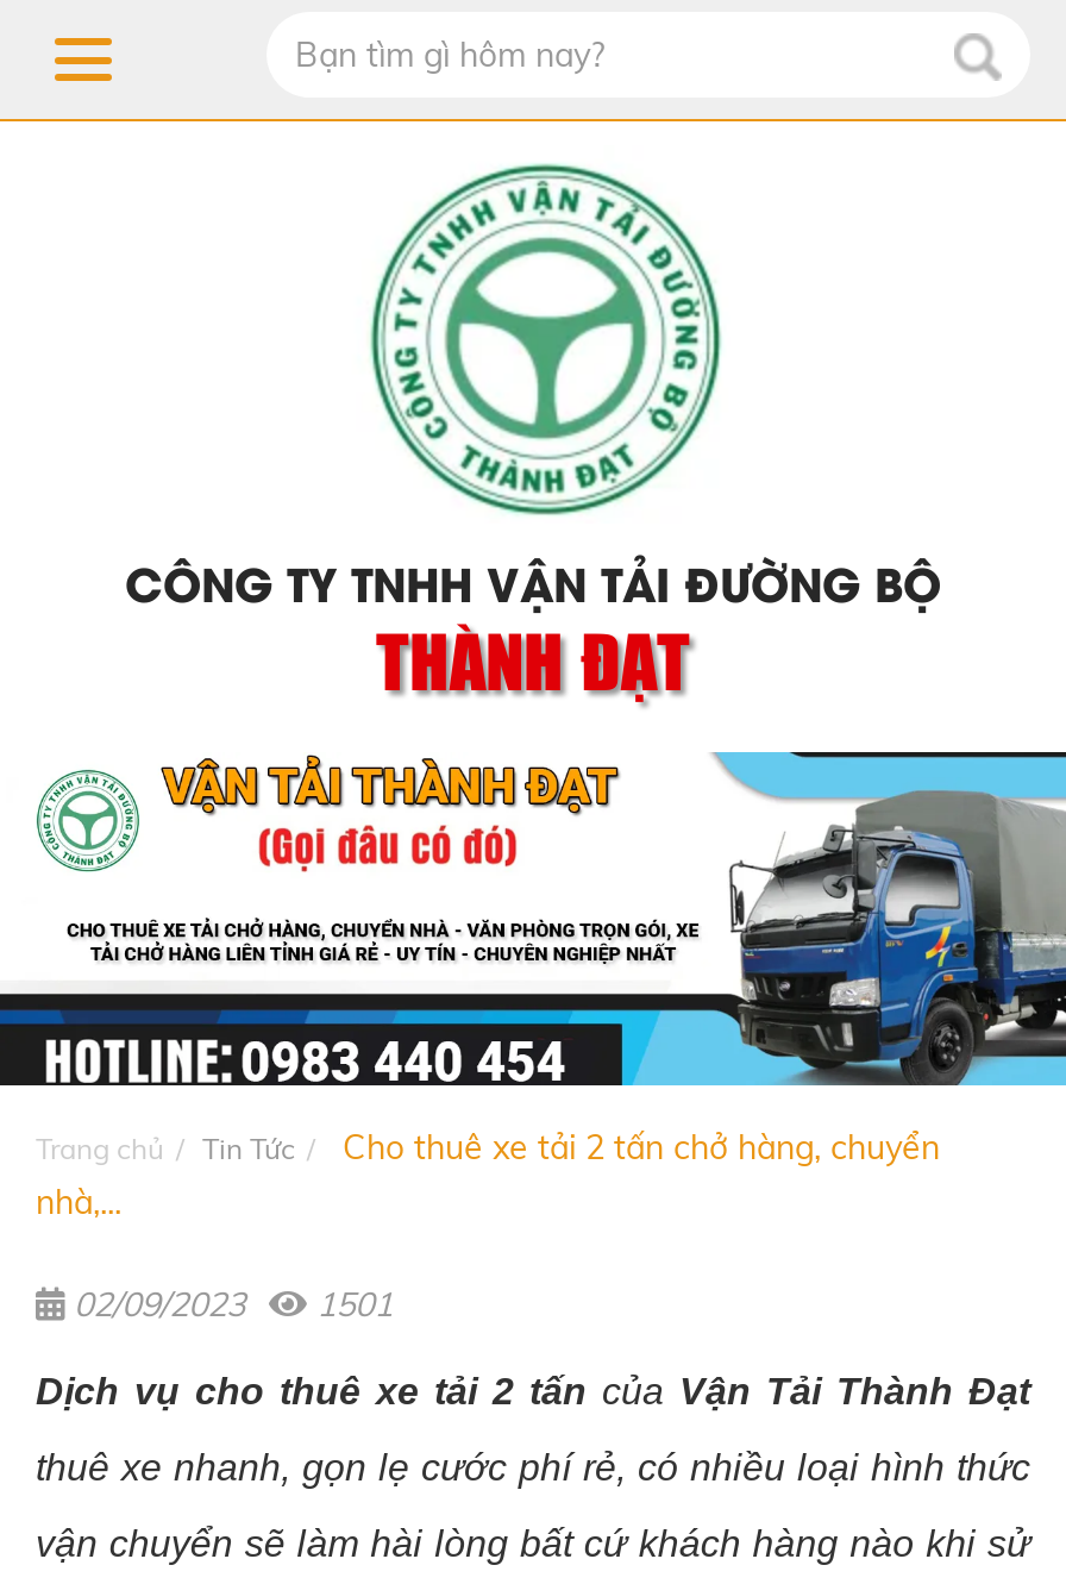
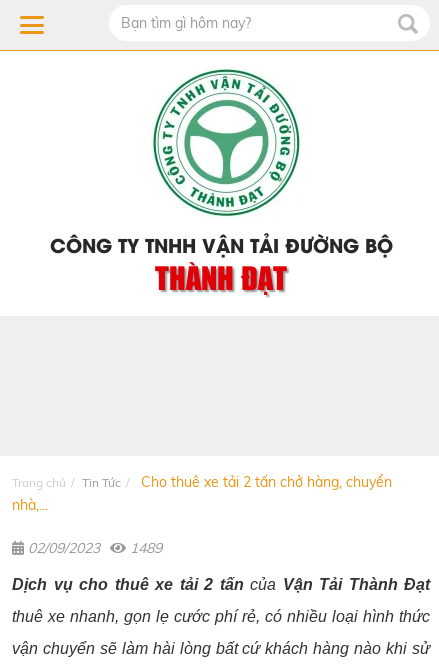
- [image]

- 02/09/2023 1501
+ 02/09/2023 1489
